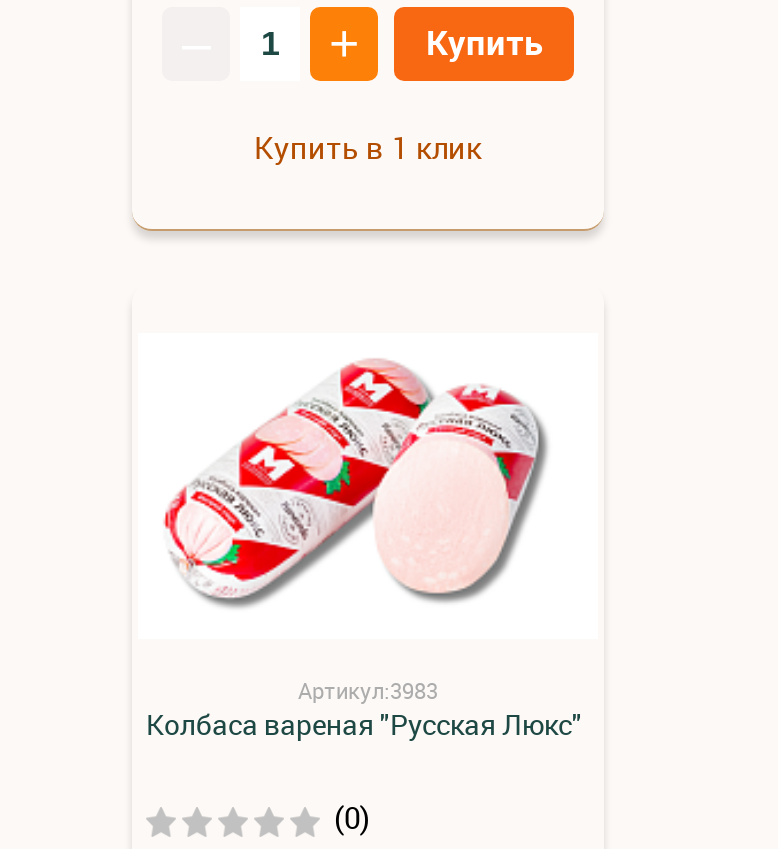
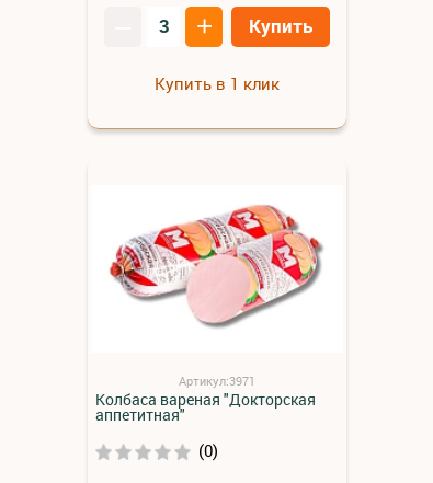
- [image]
- Артикул:3983
- Колбаса вареная "Русская Люкс"
+ [image]
+ Артикул:3971
+ Колбаса вареная "Докторская
+ аппетитная"
